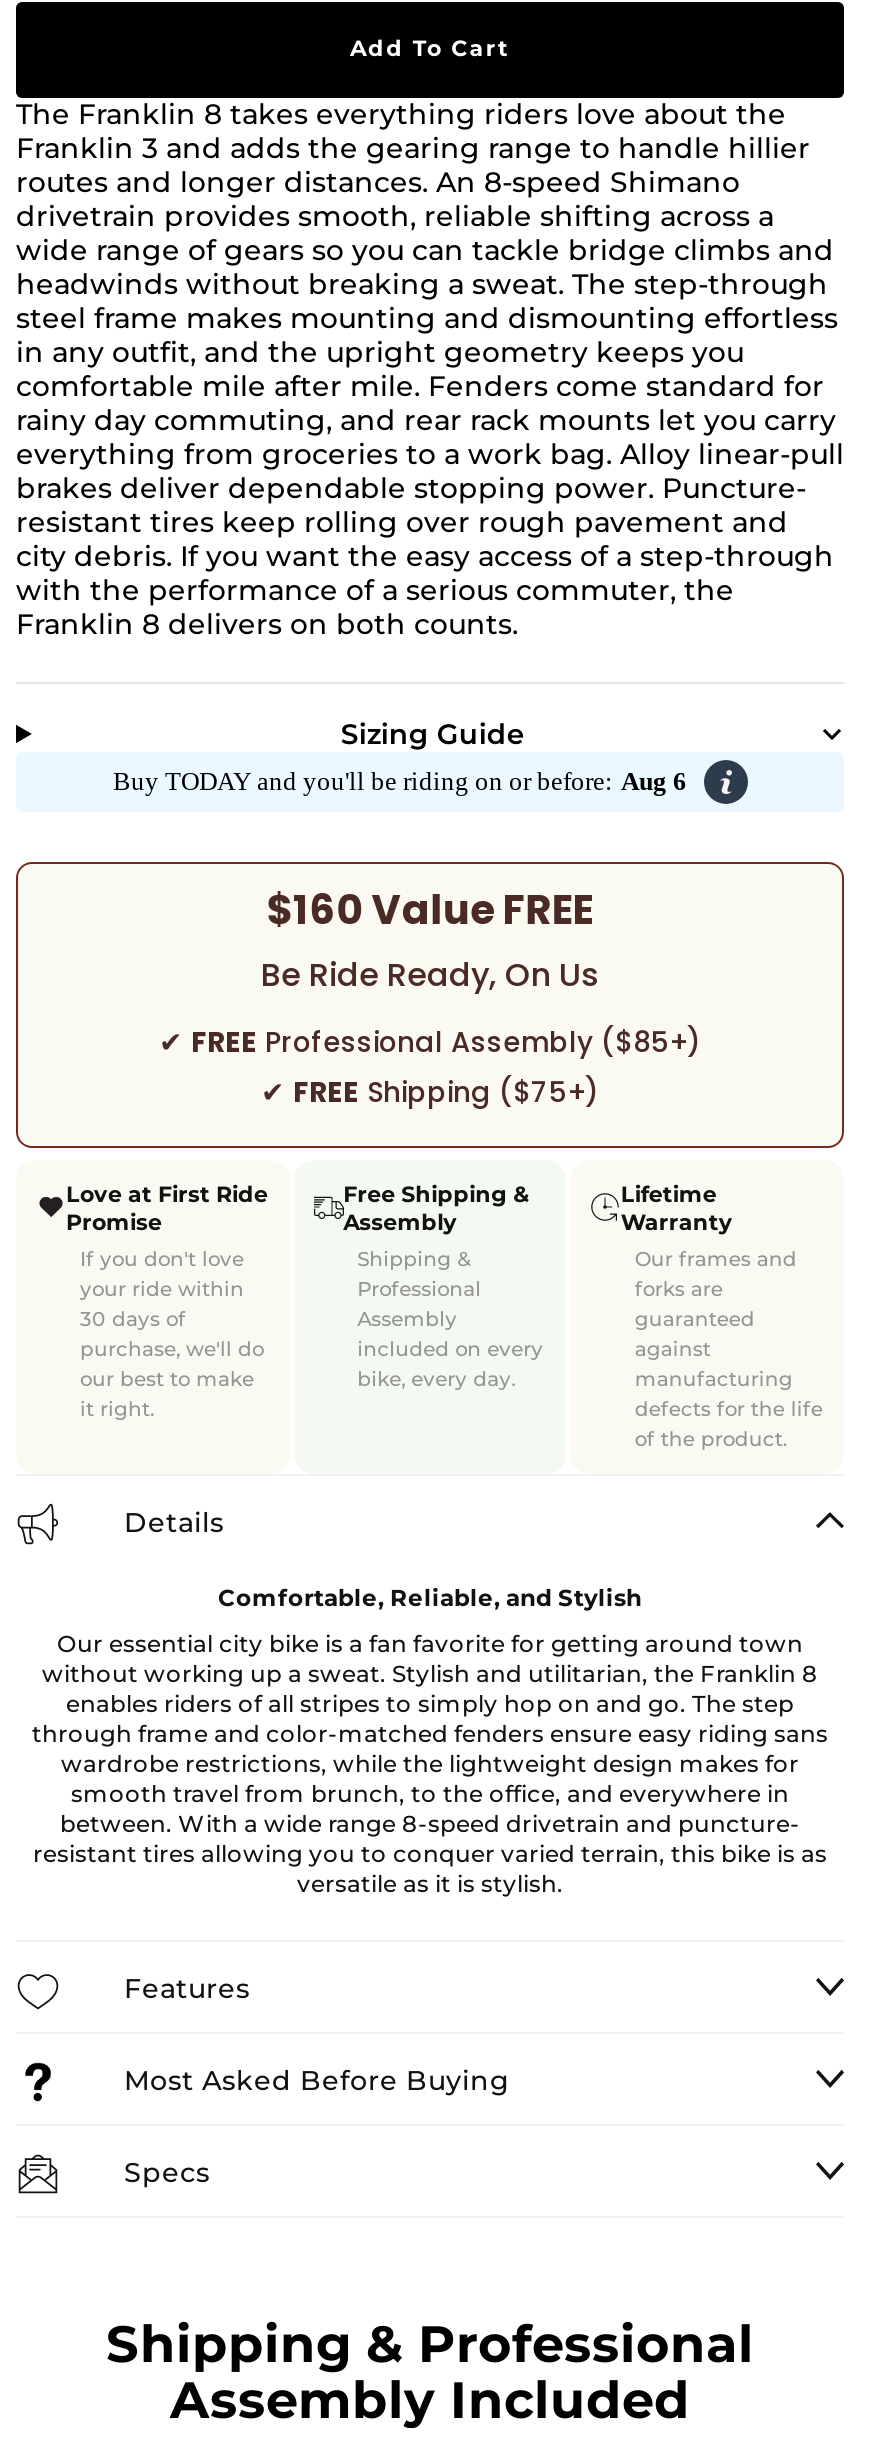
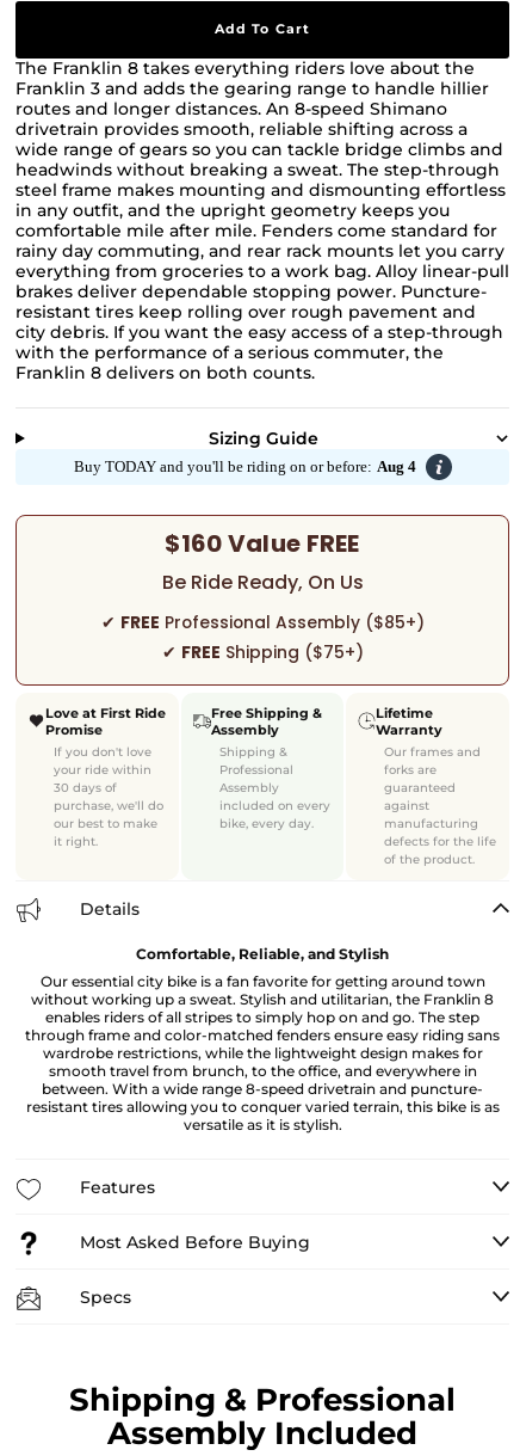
- Buy TODAY and you'll be riding on or before: Aug 6
+ Buy TODAY and you'll be riding on or before: Aug 4
